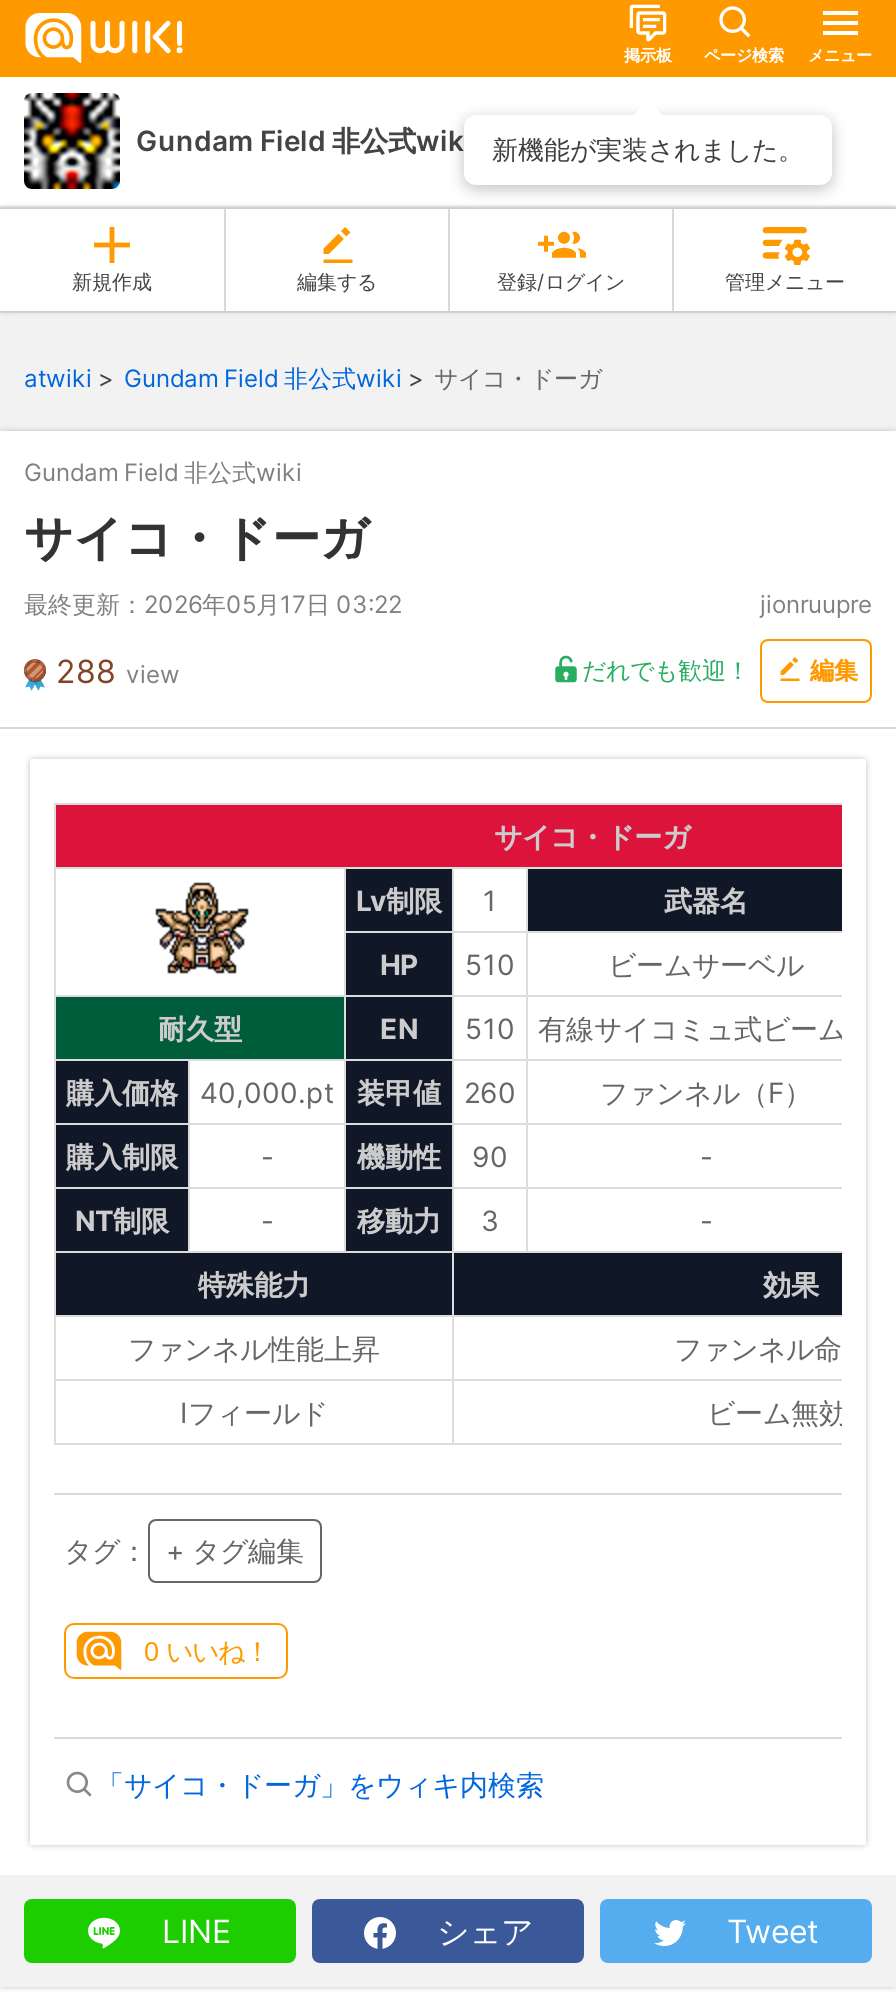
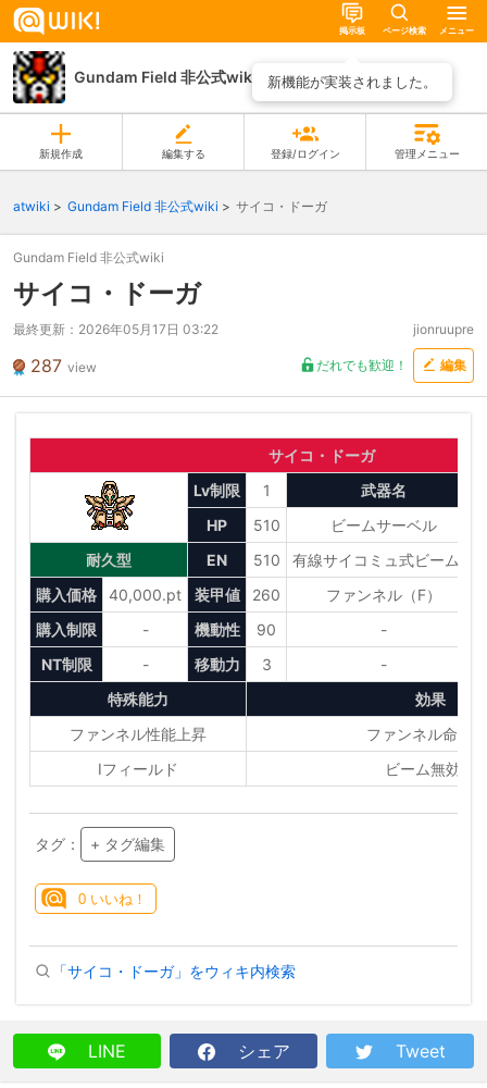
- 288 view
+ 287 view
